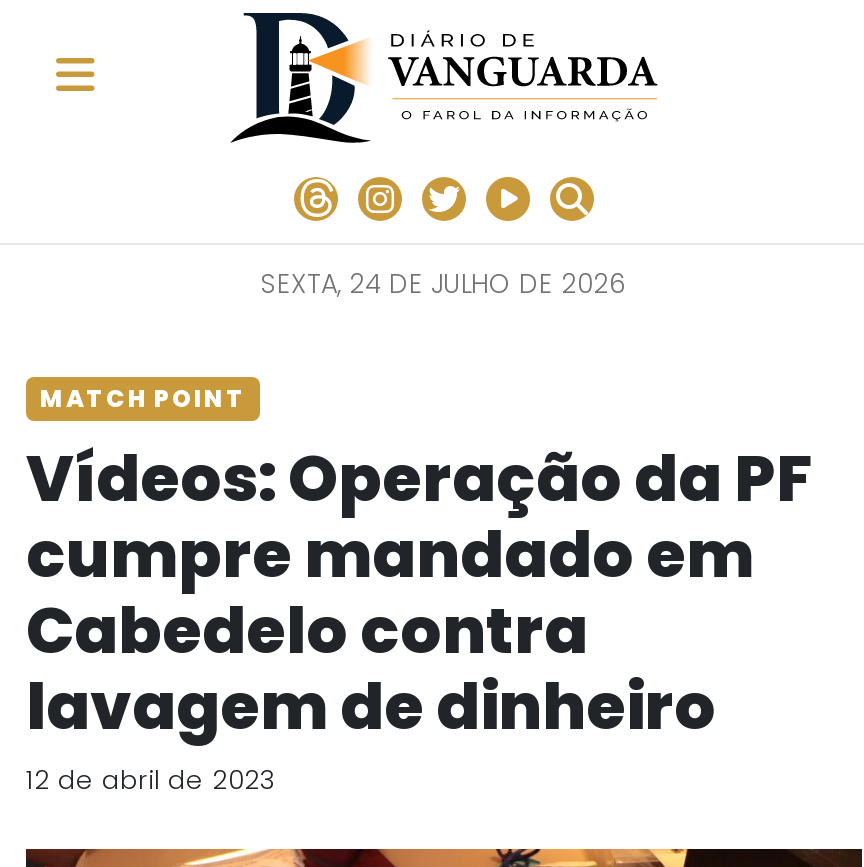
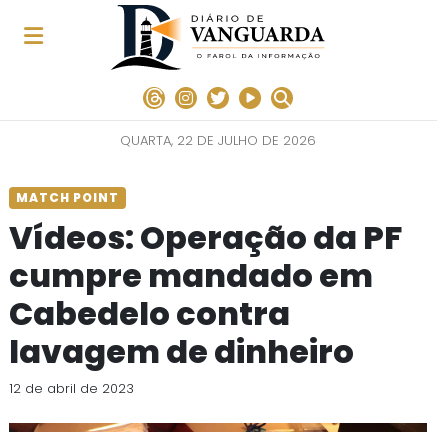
- SEXTA, 24 DE JULHO DE 2026
+ QUARTA, 22 DE JULHO DE 2026
